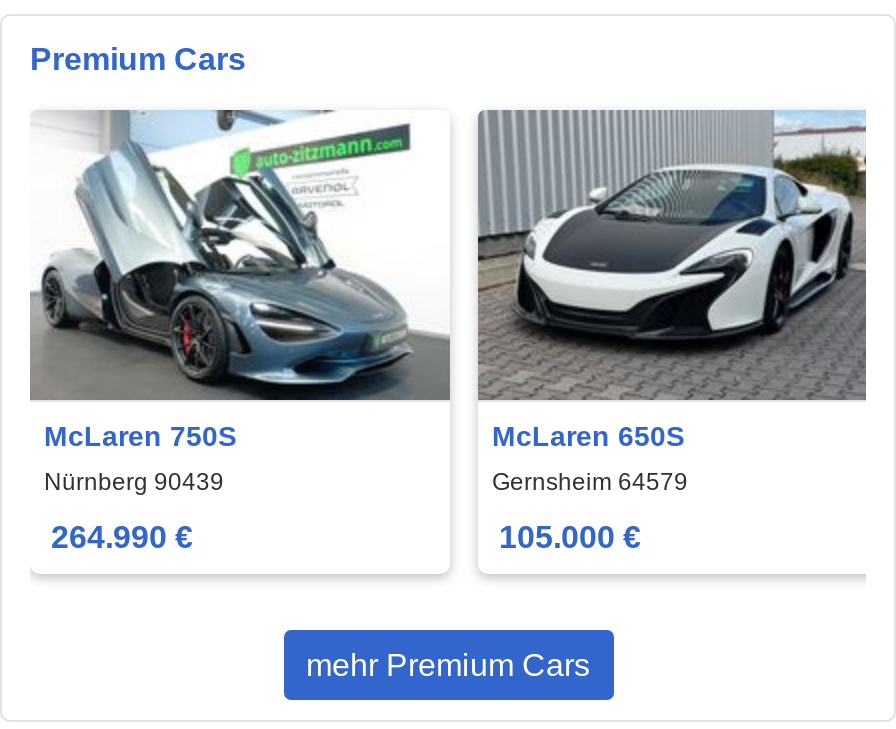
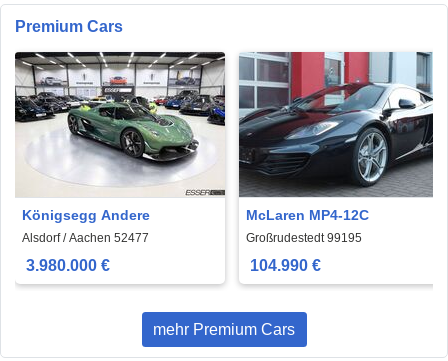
- [image]
- McLaren 750S
+ [image]
+ Königsegg Andere

- [image]
- McLaren 650S
+ [image]
+ McLaren MP4-12C

- Nürnberg 90439
+ Alsdorf / Aachen 52477

- Gernsheim 64579
+ Großrudestedt 99195

- 264.990 €
+ 3.980.000 €

- 105.000 €
+ 104.990 €
